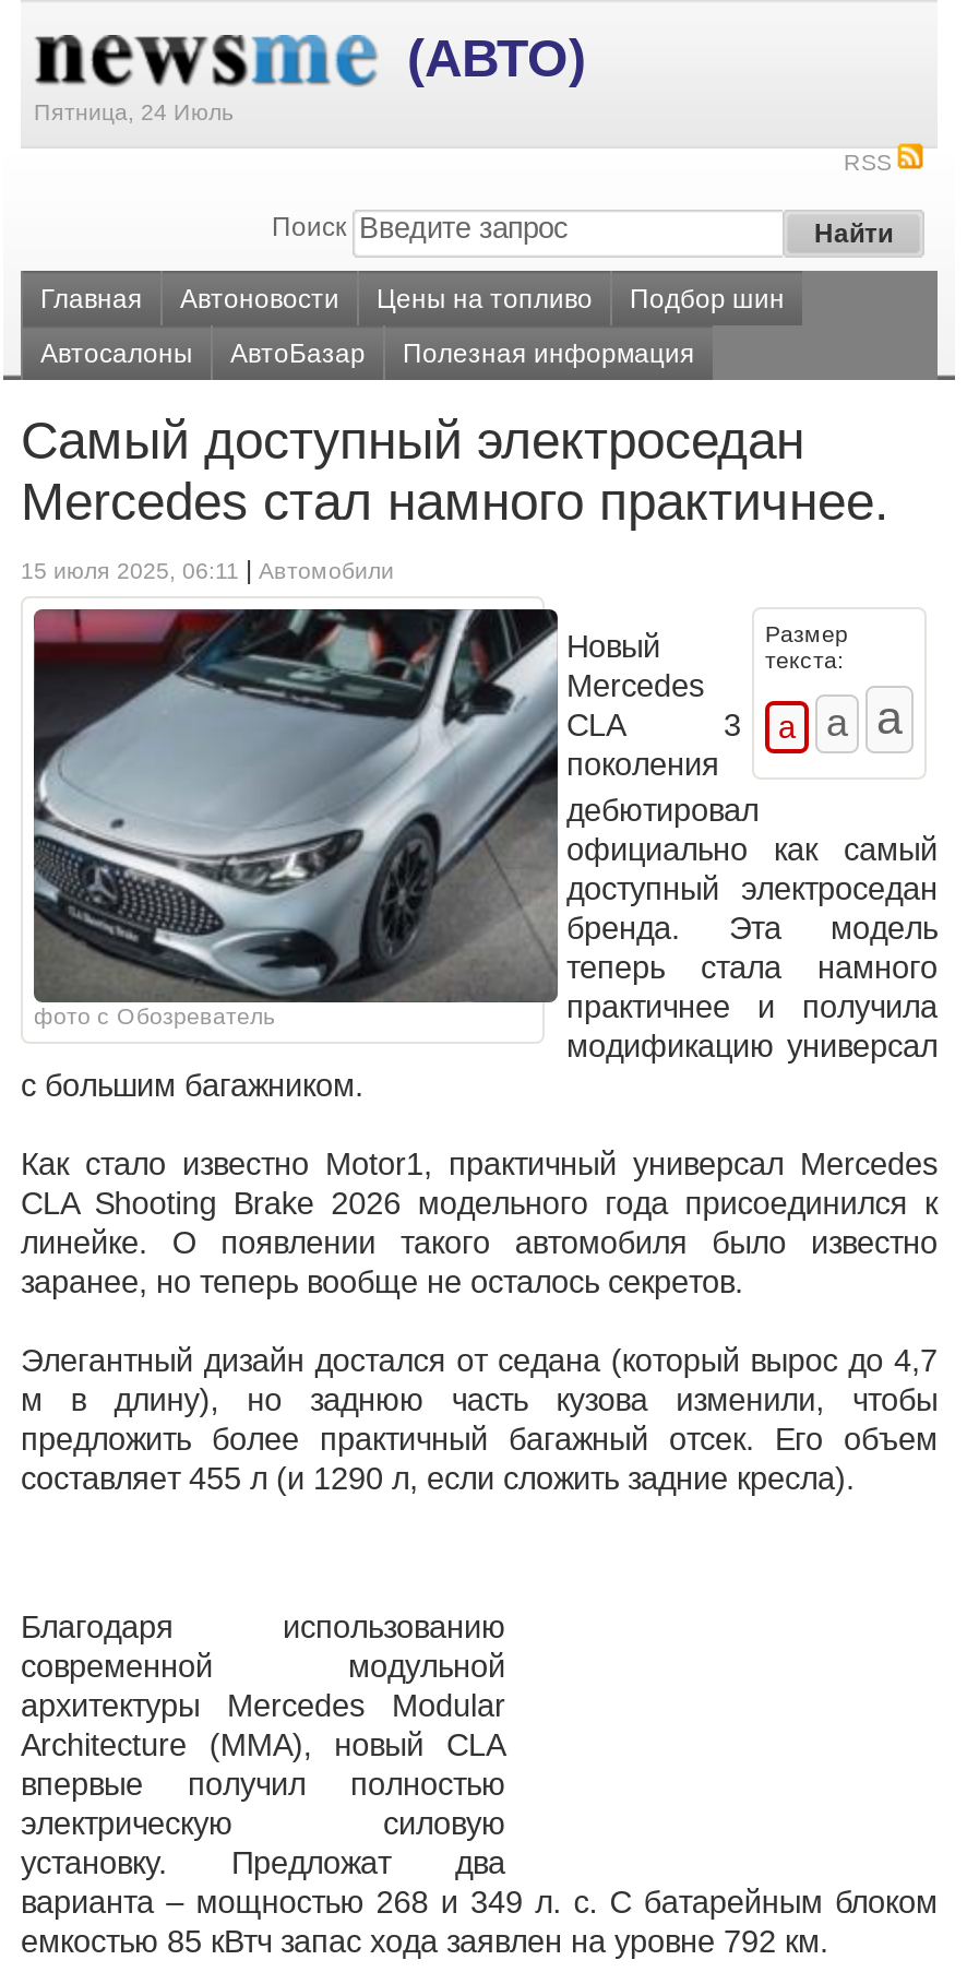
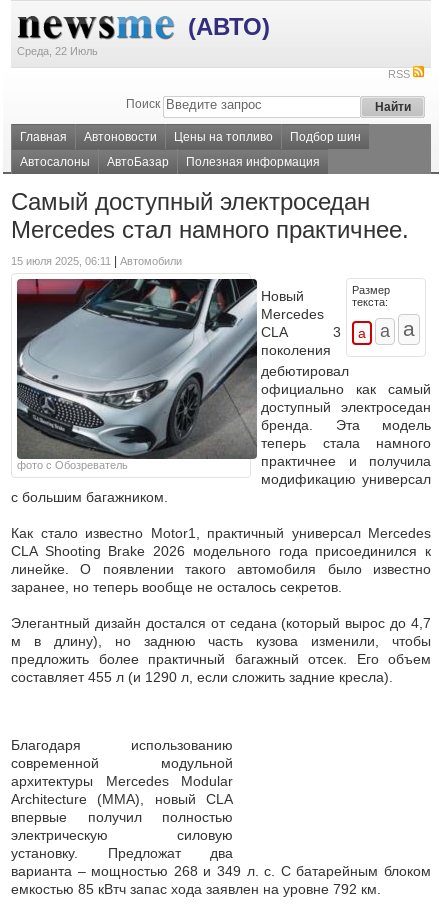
- Пятница, 24 Июль
+ Среда, 22 Июль
